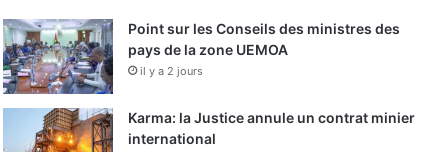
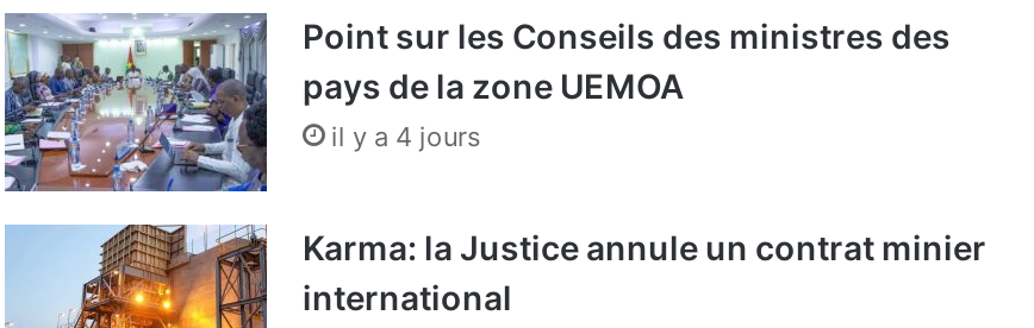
- il y a 2 jours
+ il y a 4 jours
